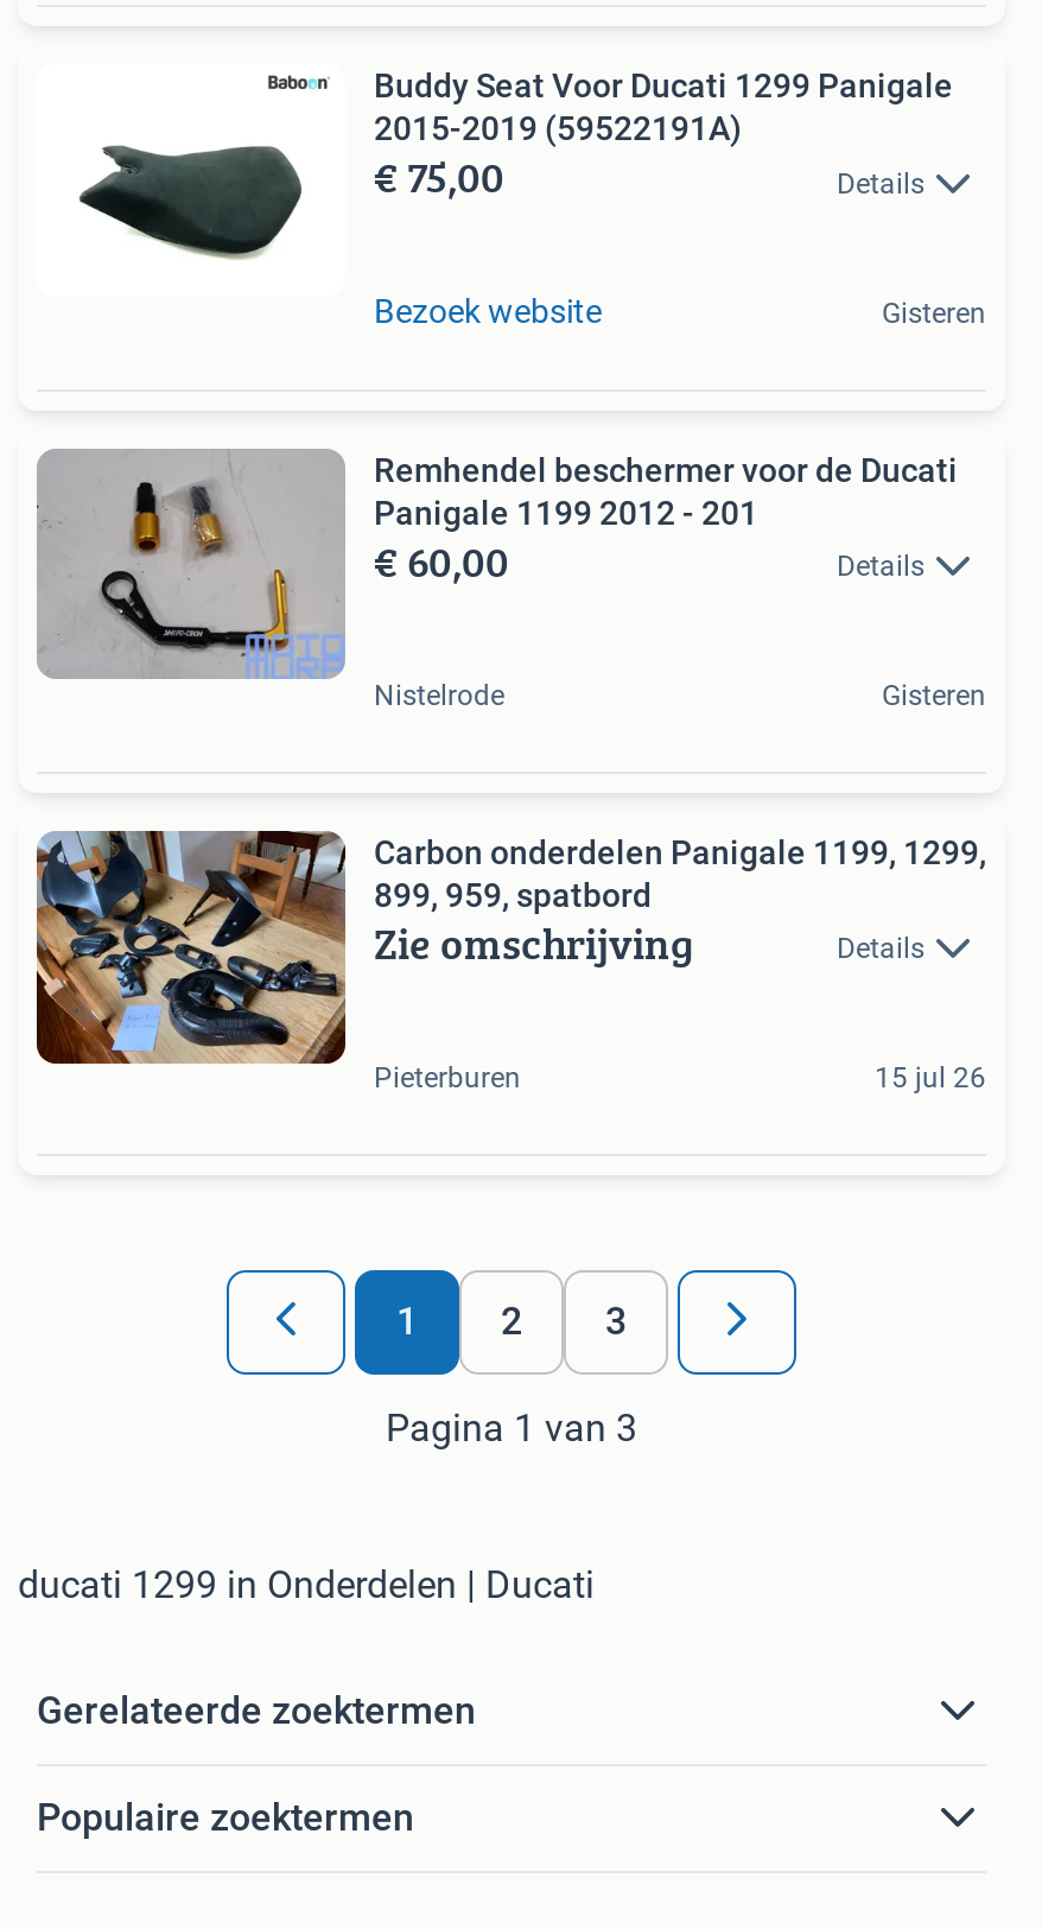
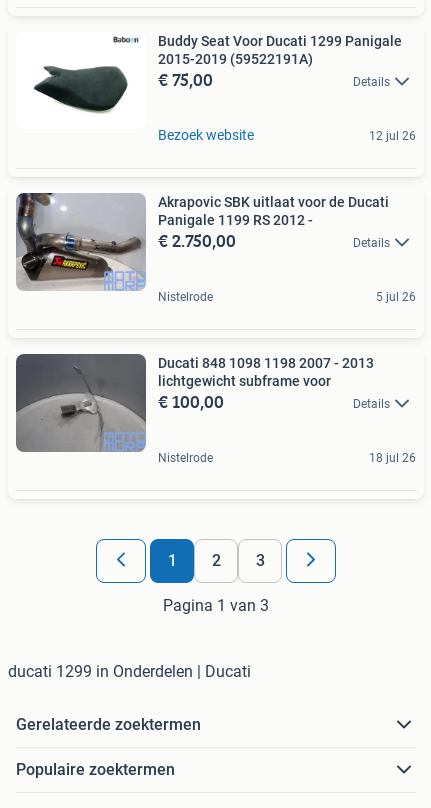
- Gisteren
+ 12 jul 26

- [image]
- Remhendel beschermer voor de Ducati
- Panigale 1199 2012 - 201
- € 60,00
+ [image]
+ Akrapovic SBK uitlaat voor de Ducati
+ Panigale 1199 RS 2012 -
+ € 2.750,00

- Gisteren
+ 5 jul 26

- [image]
- Carbon onderdelen Panigale 1199, 1299,
- 899, 959, spatbord
- Zie omschrijving
+ [image]
+ Ducati 848 1098 1198 2007 - 2013
+ lichtgewicht subframe voor
+ € 100,00

- Pieterburen
- 15 jul 26
+ Nistelrode
+ 18 jul 26
